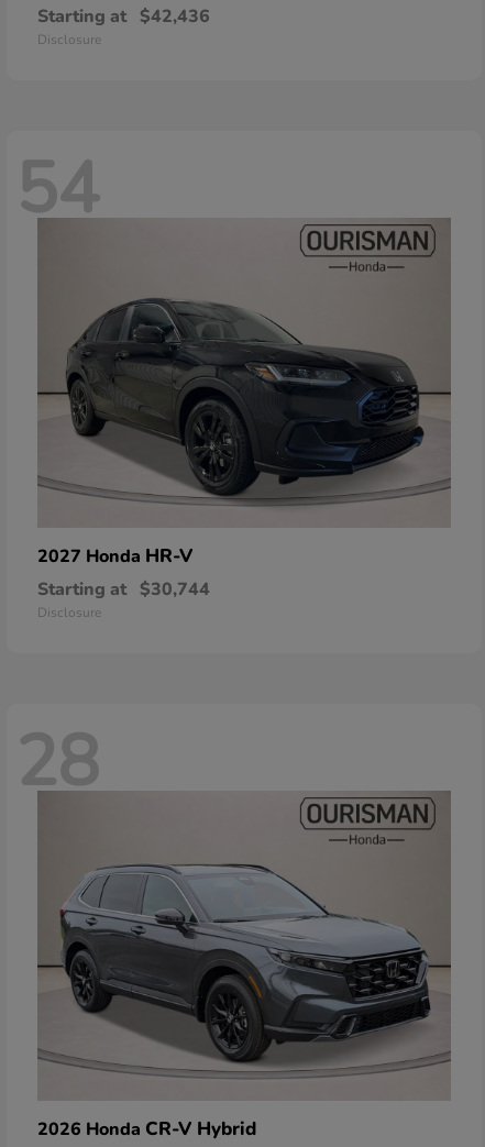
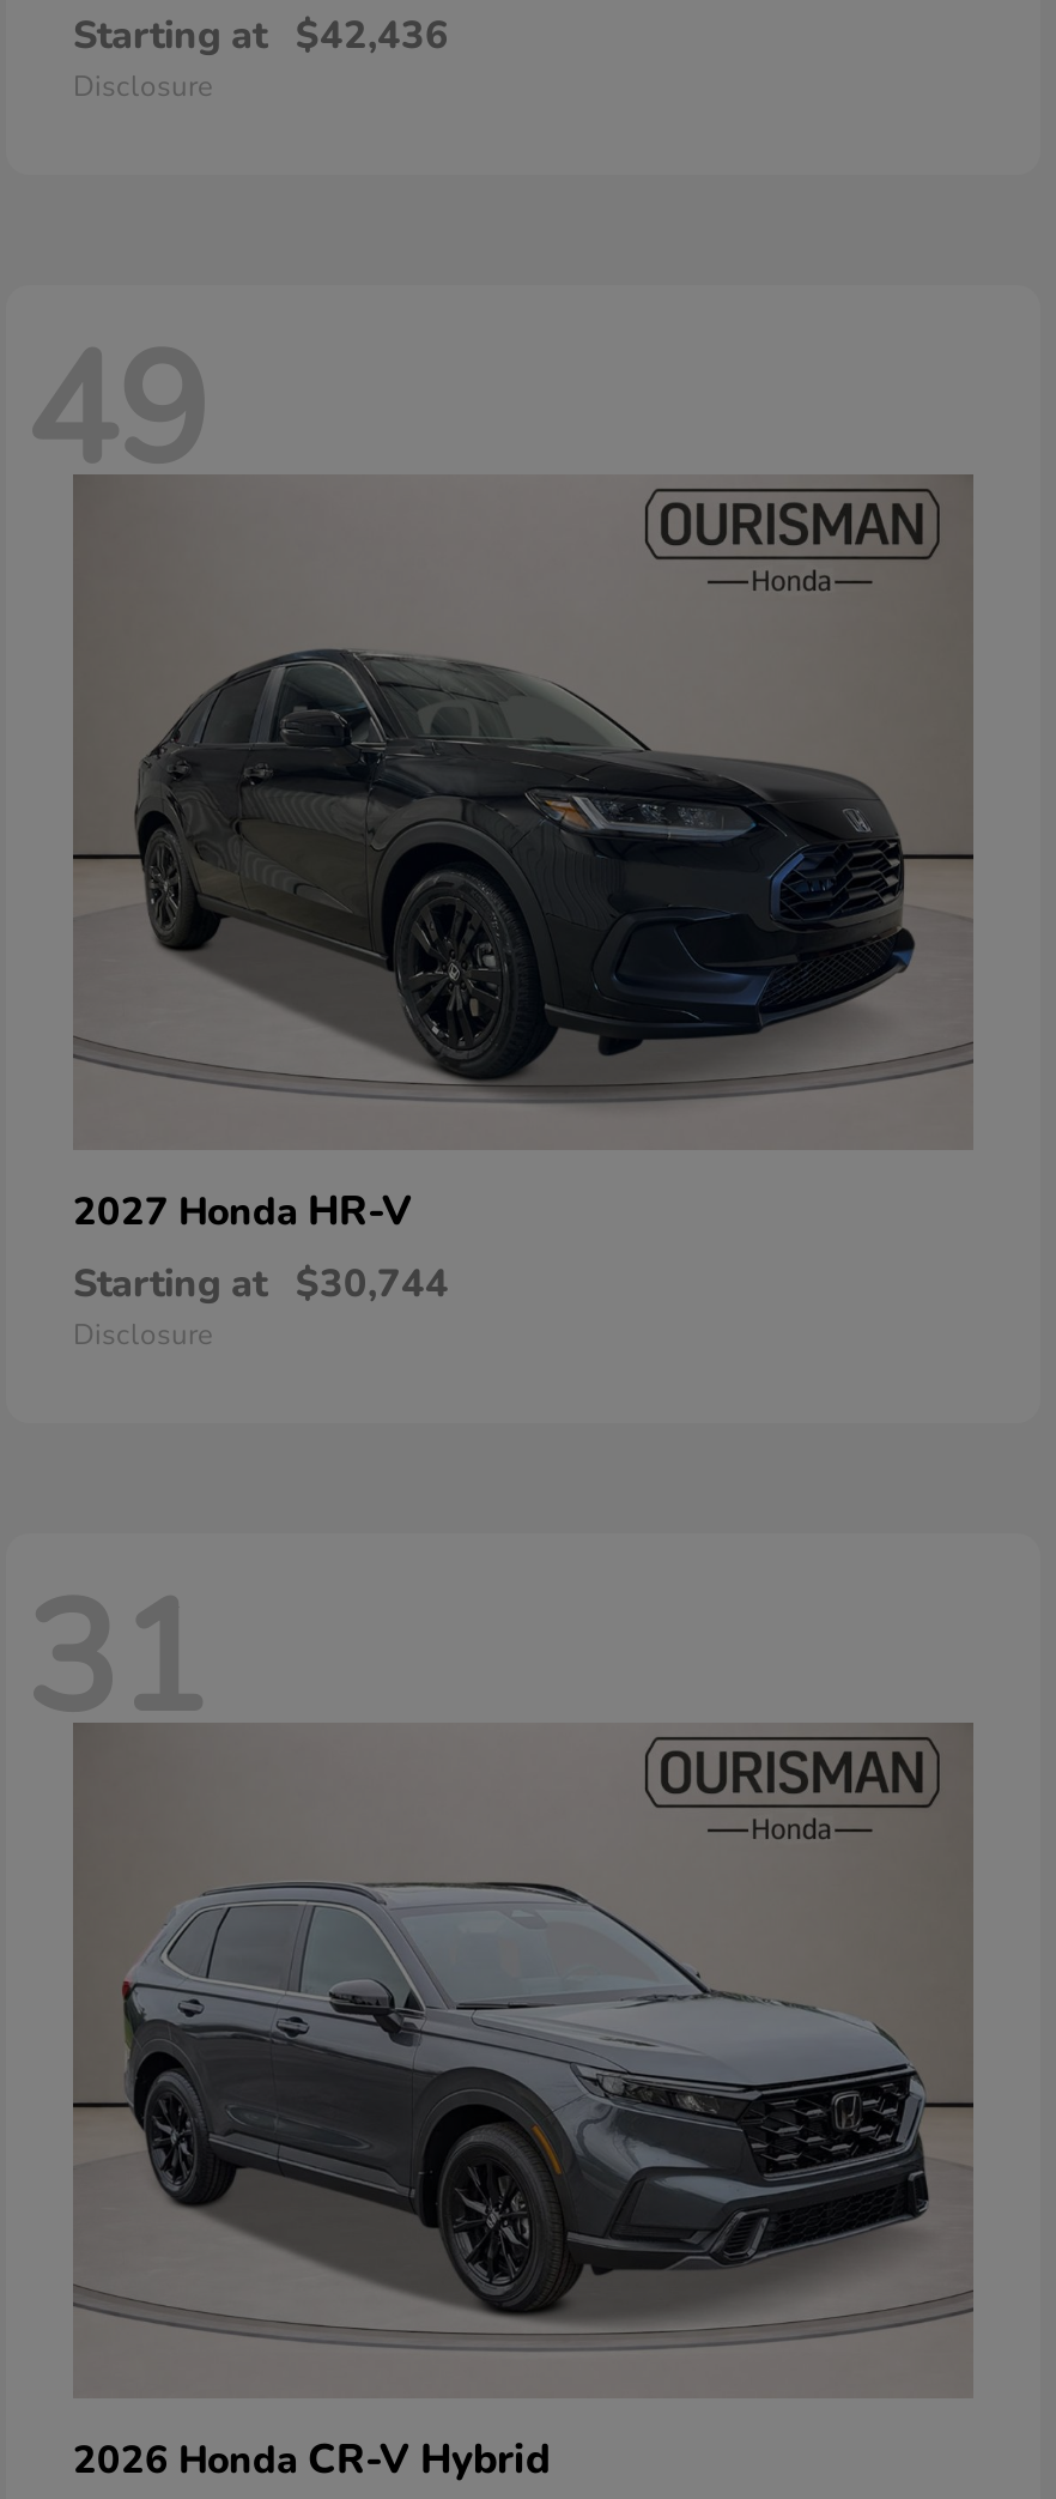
- 54
+ 49

- 28
+ 31
